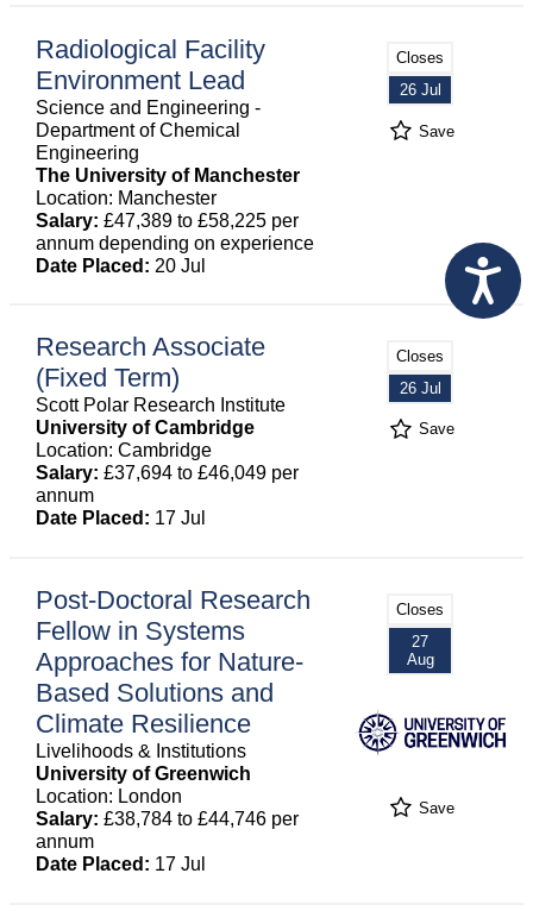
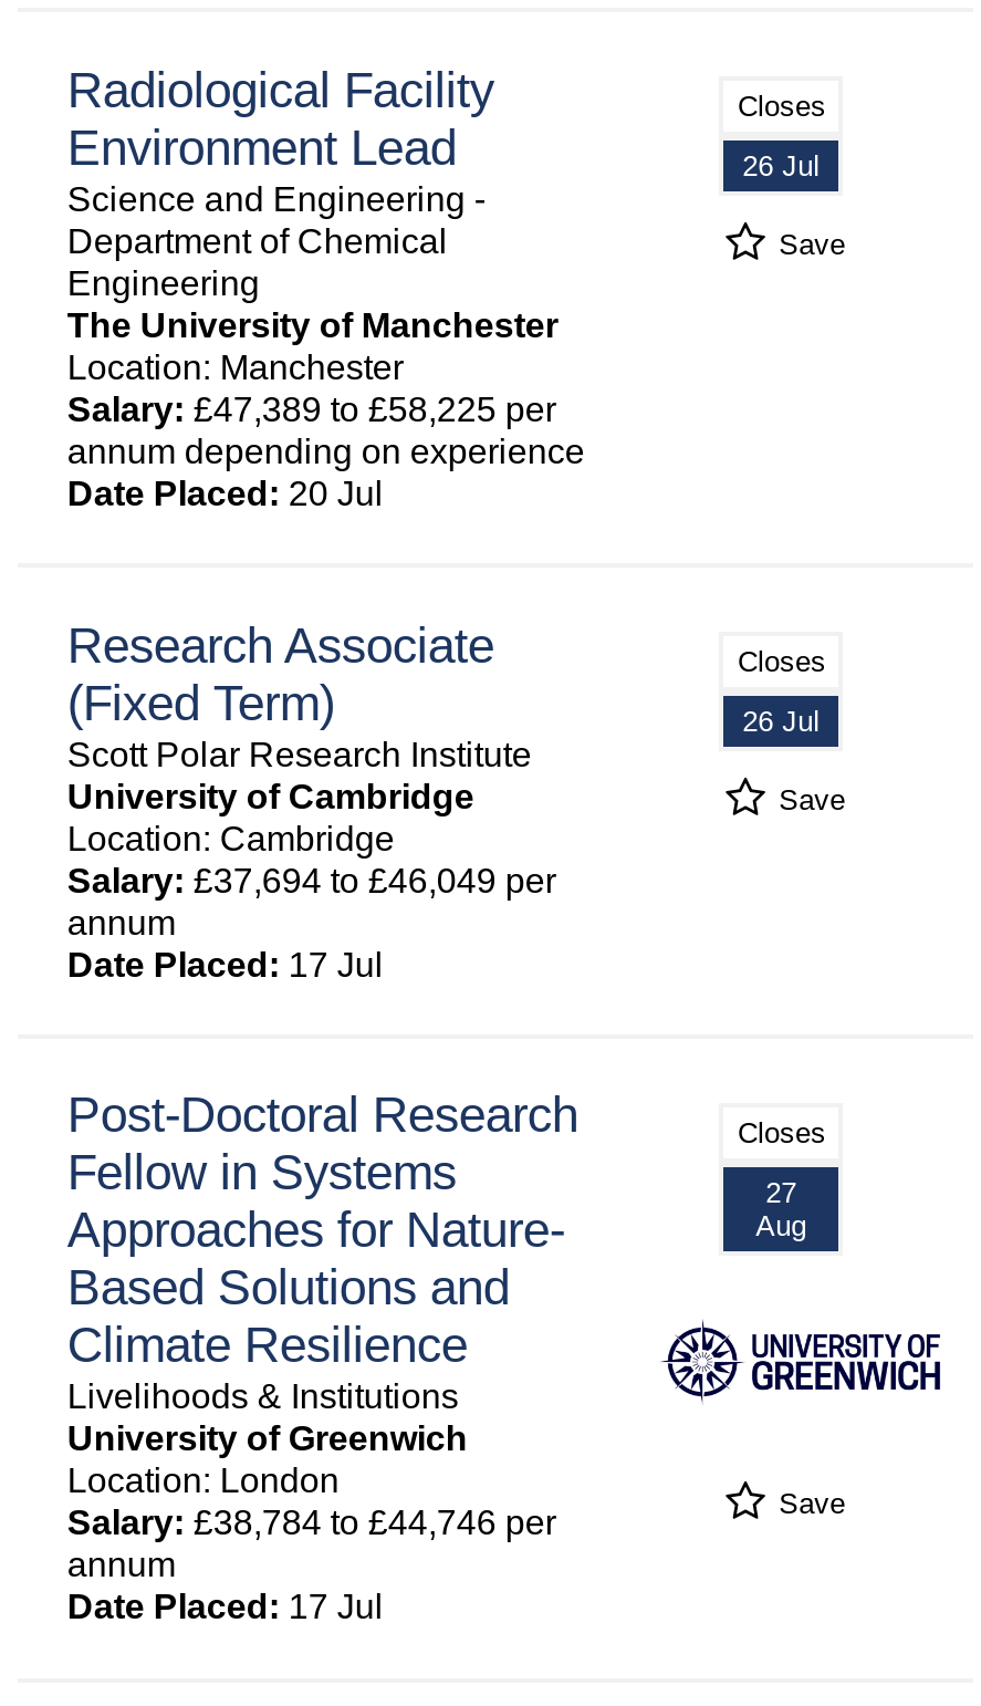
- [image]
